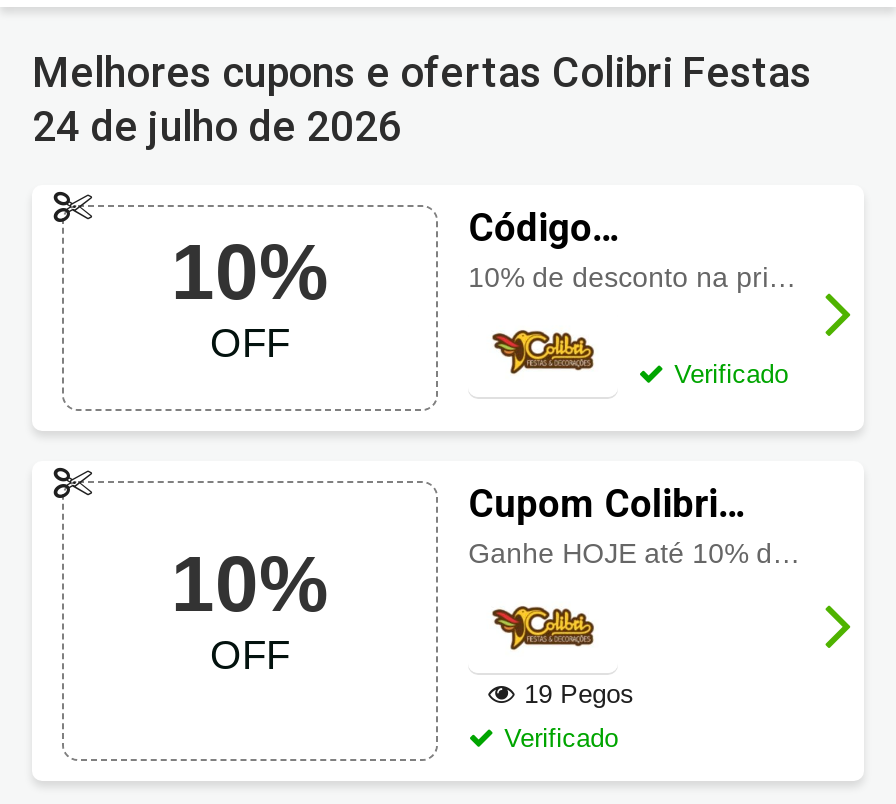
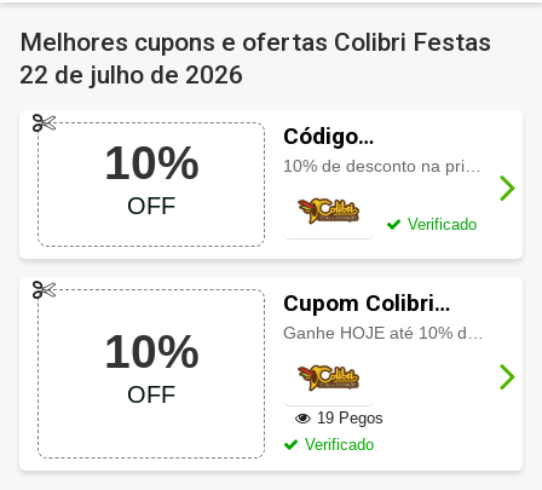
- 24 de julho de 2026
+ 22 de julho de 2026
